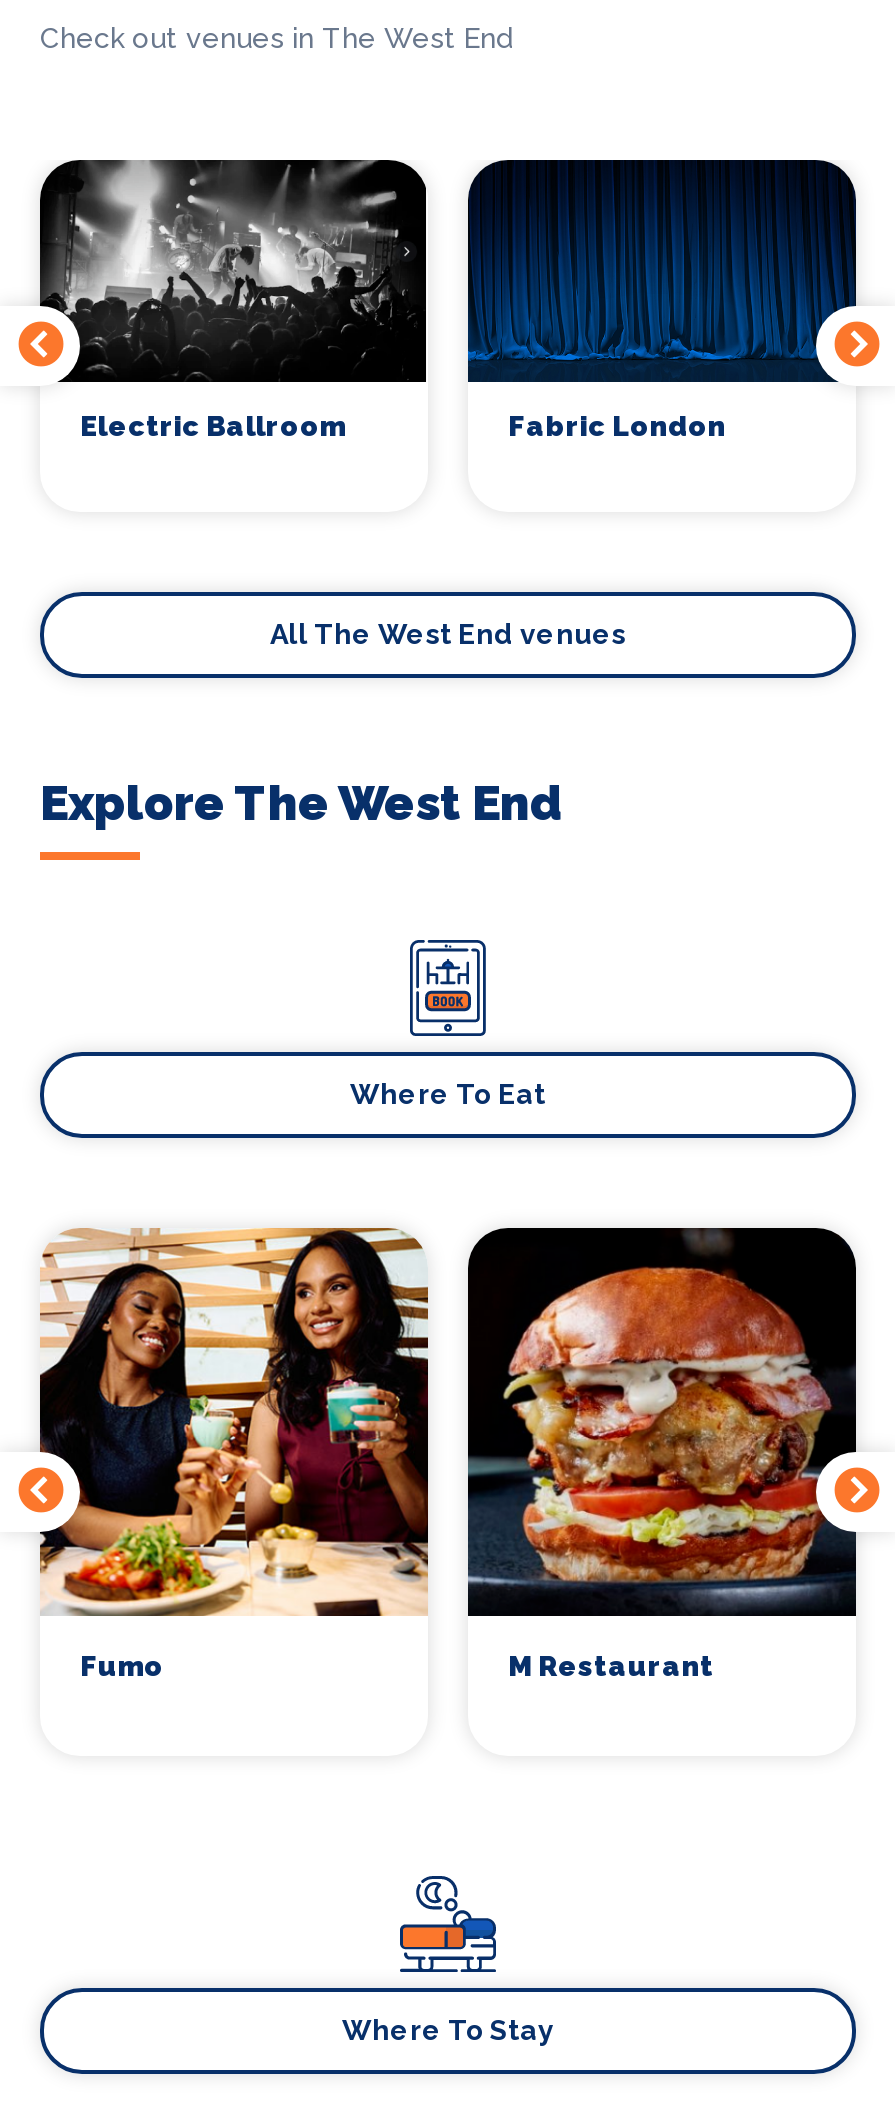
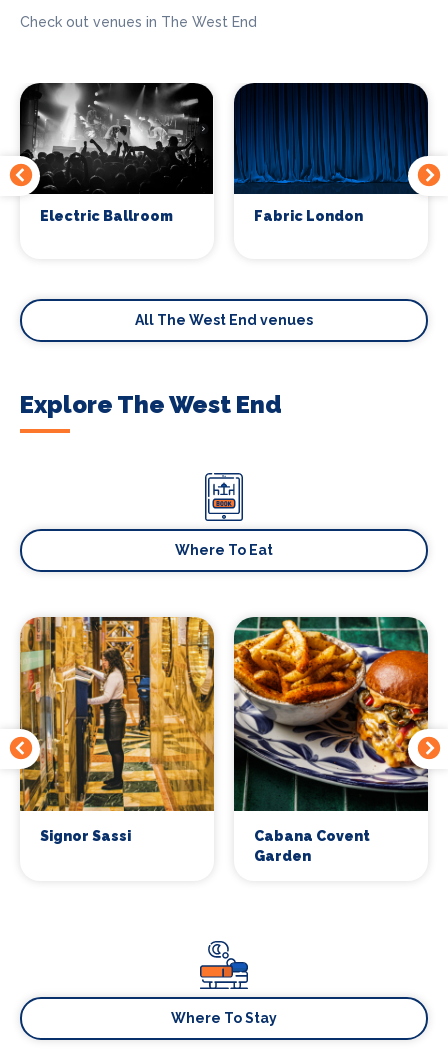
- [image]
- Fumo
- M Restaurant
+ [image]
+ Signor Sassi
+ Cabana Covent
+ Garden

- [image]
+ [image]
